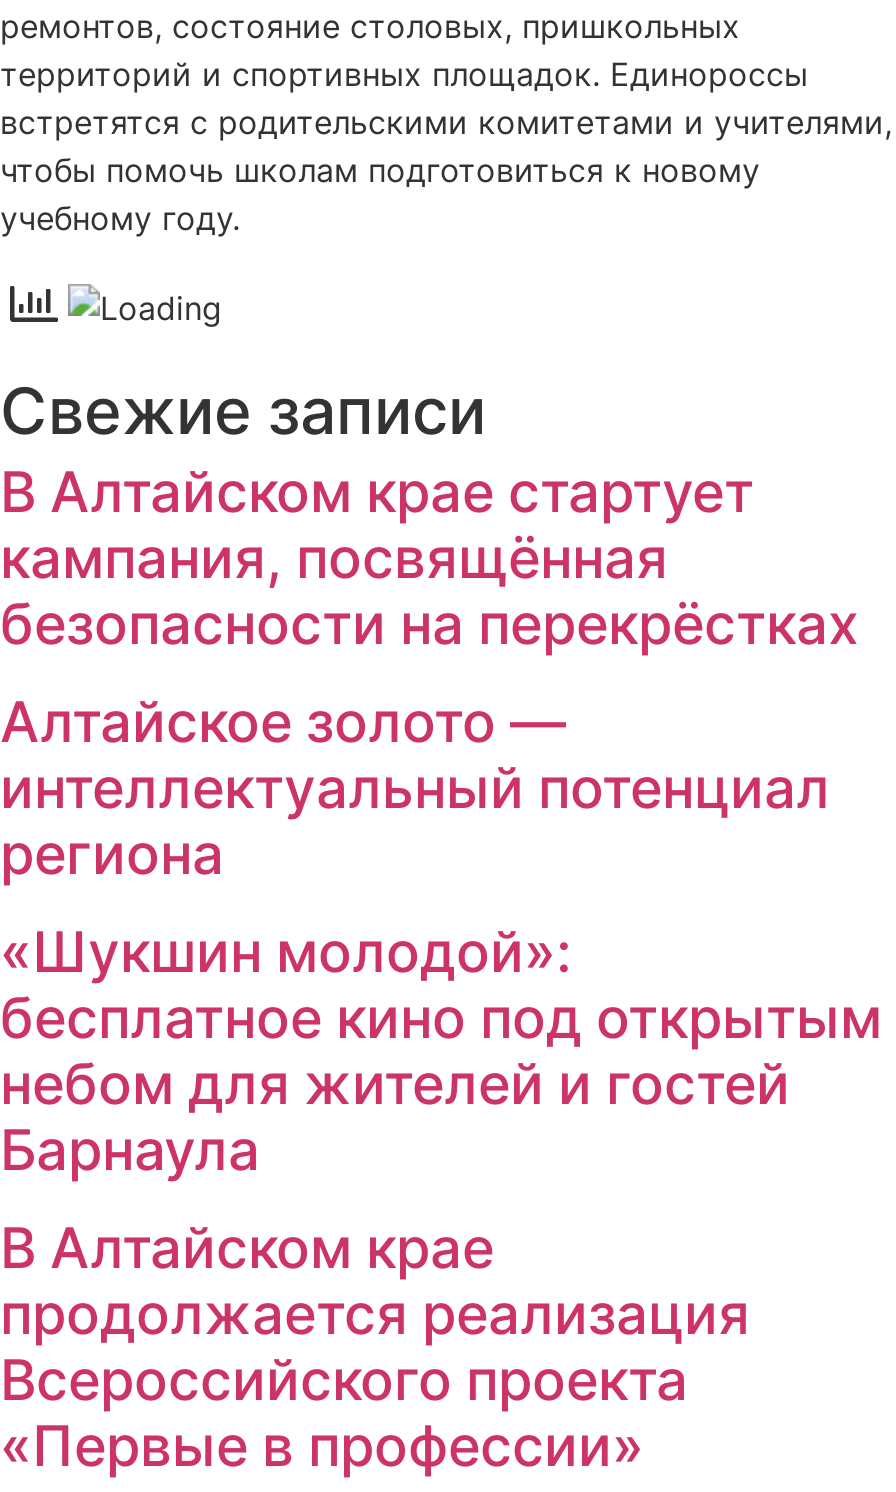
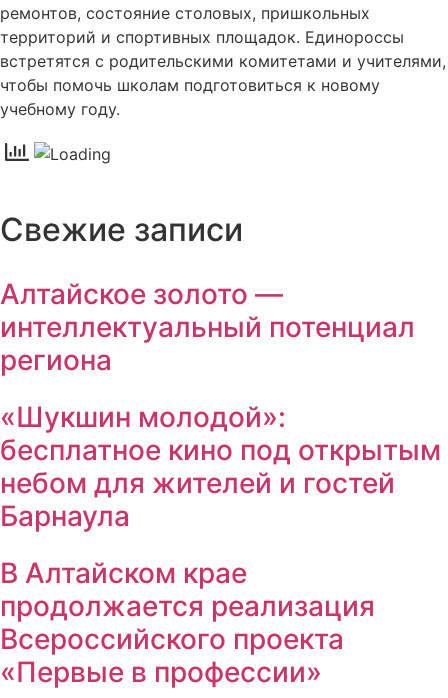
moved down: Свежие записи

- В Алтайском крае стартует
- кампания, посвящённая
- безопасности на перекрёстках

moved up: Алтайское золото — | интеллектуальный потенциал | региона
